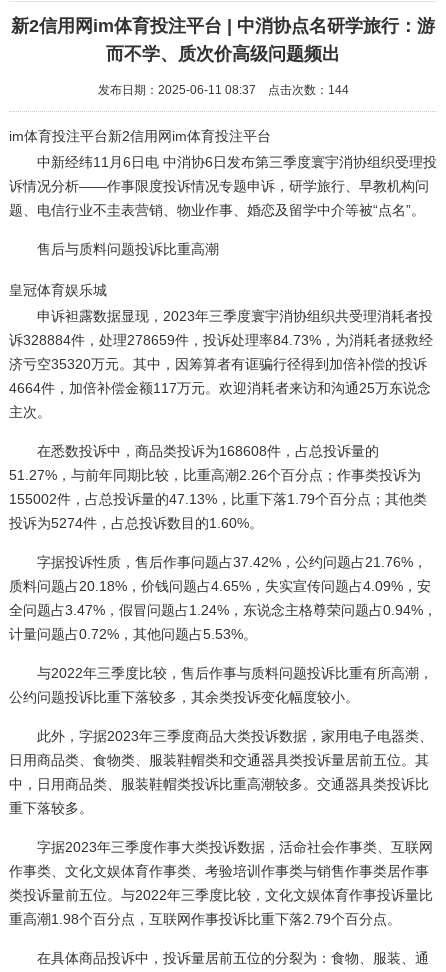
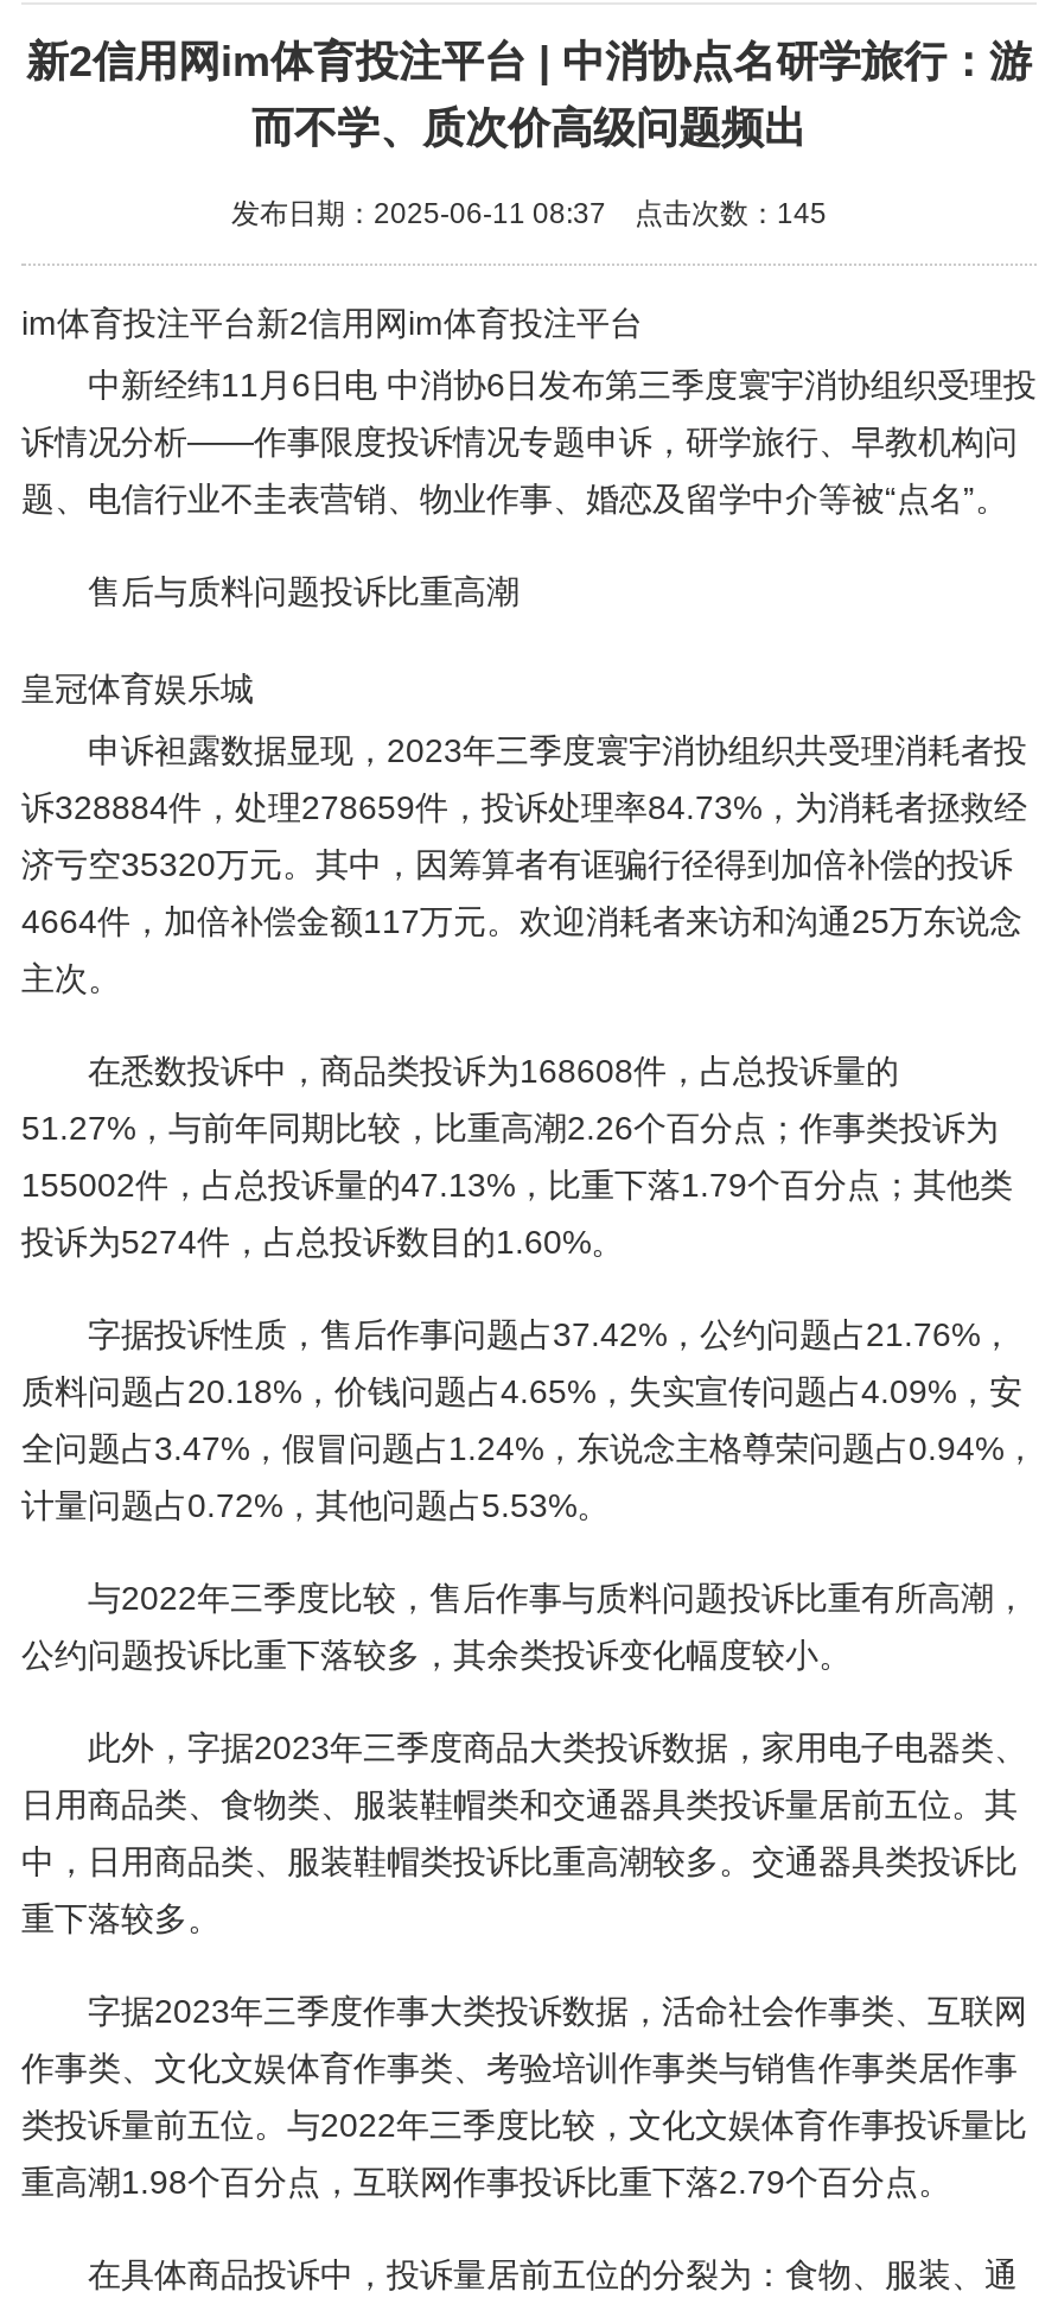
- 发布日期：2025-06-11 08:37 点击次数：144
+ 发布日期：2025-06-11 08:37 点击次数：145
